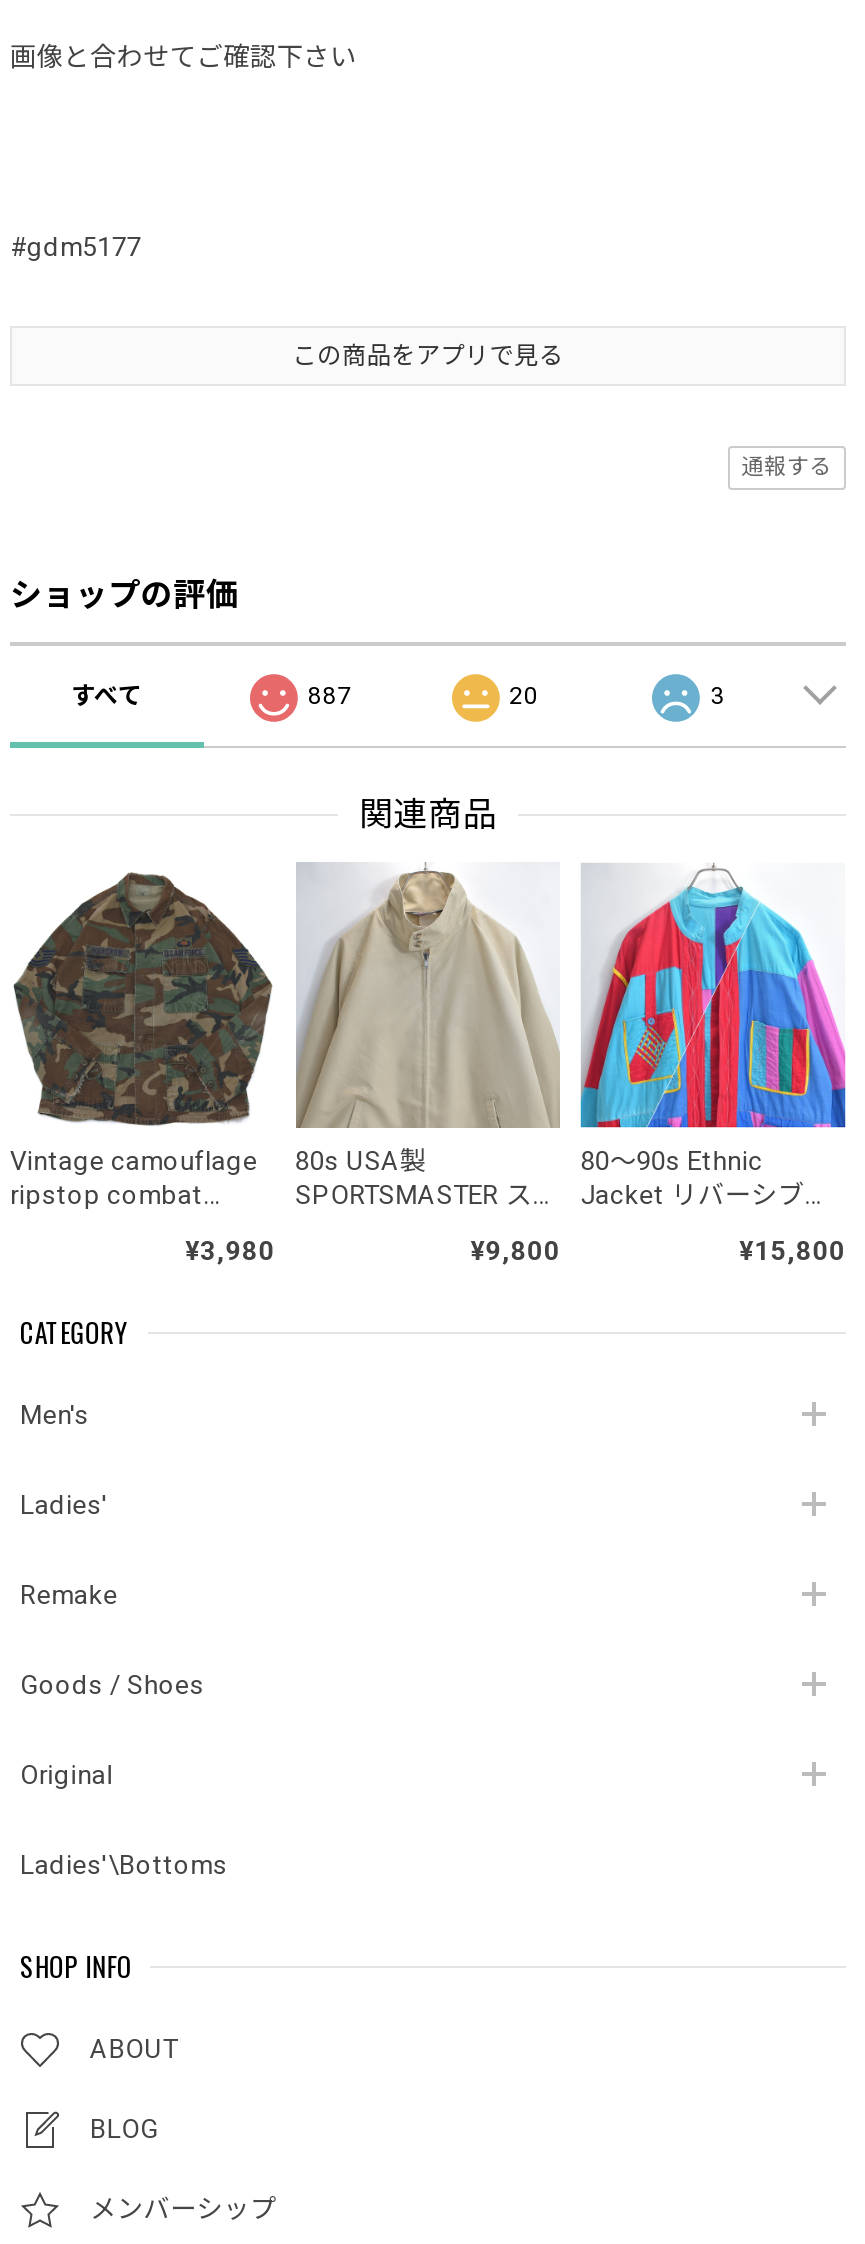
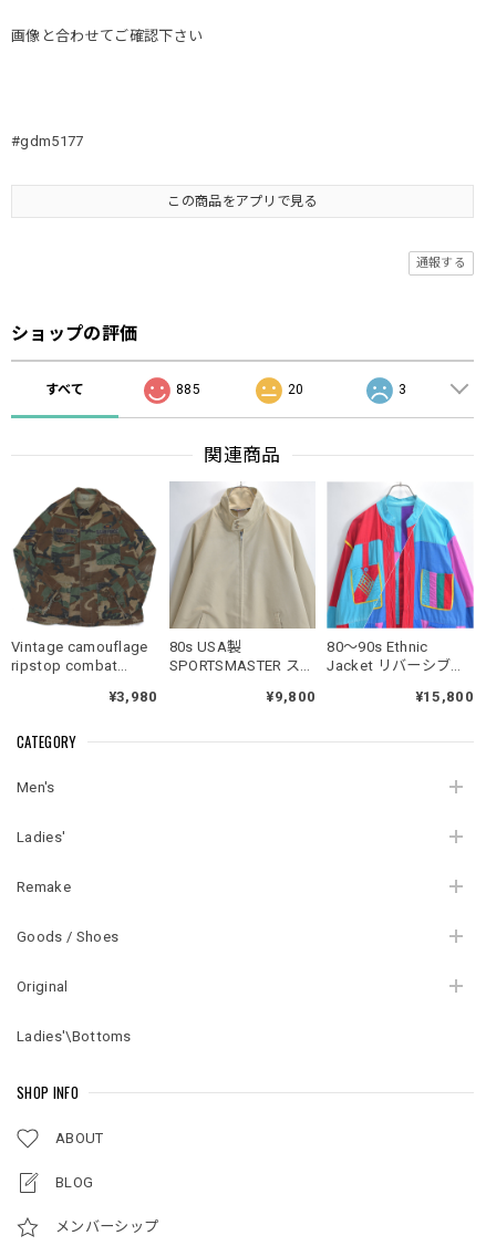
- 887
+ 885
